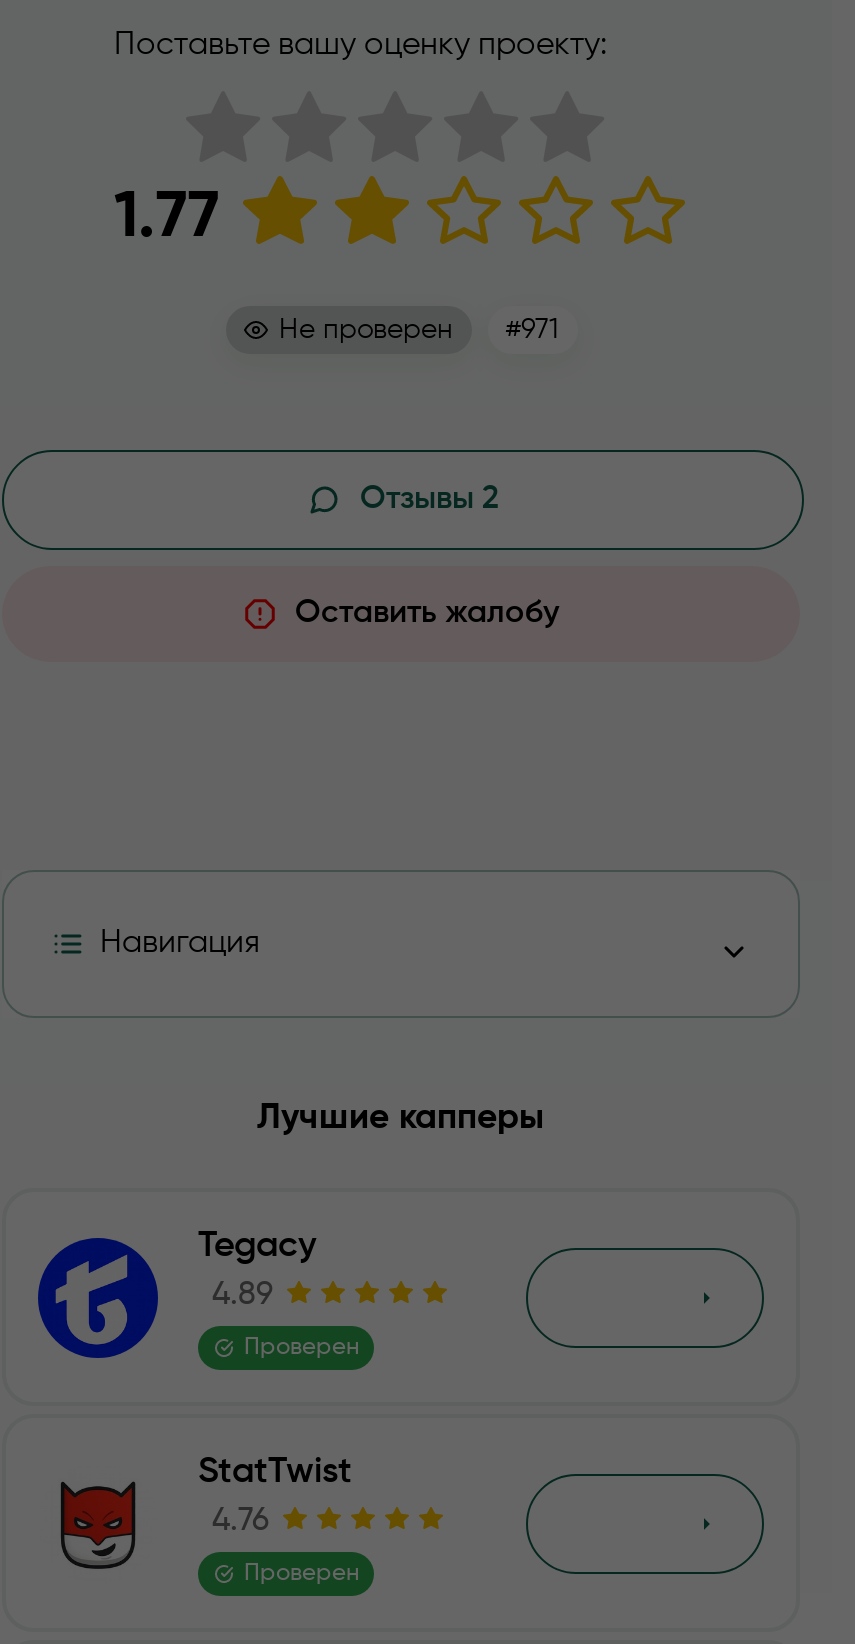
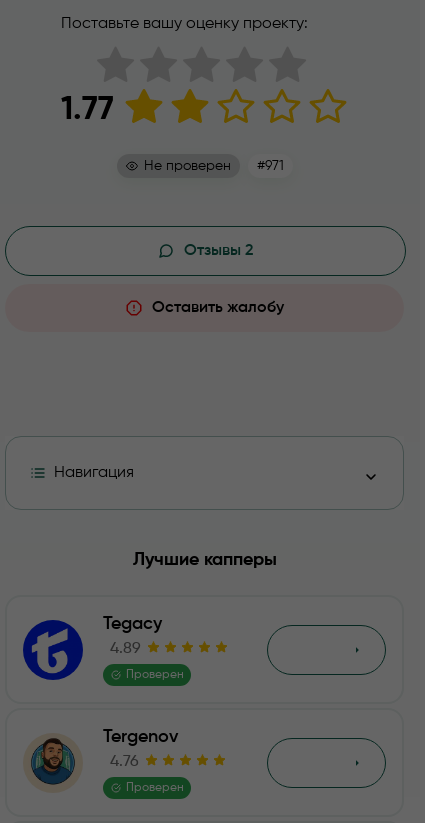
- [image]
- StatTwist
+ [image]
+ Tergenov
